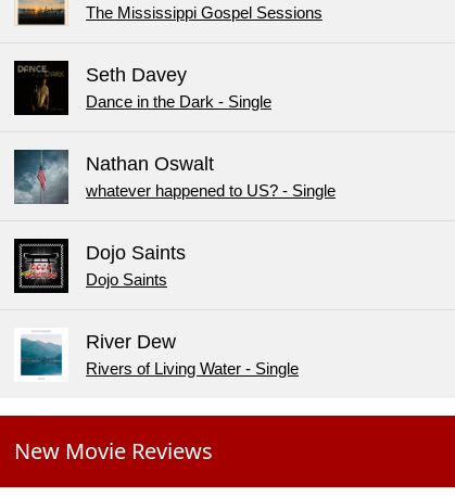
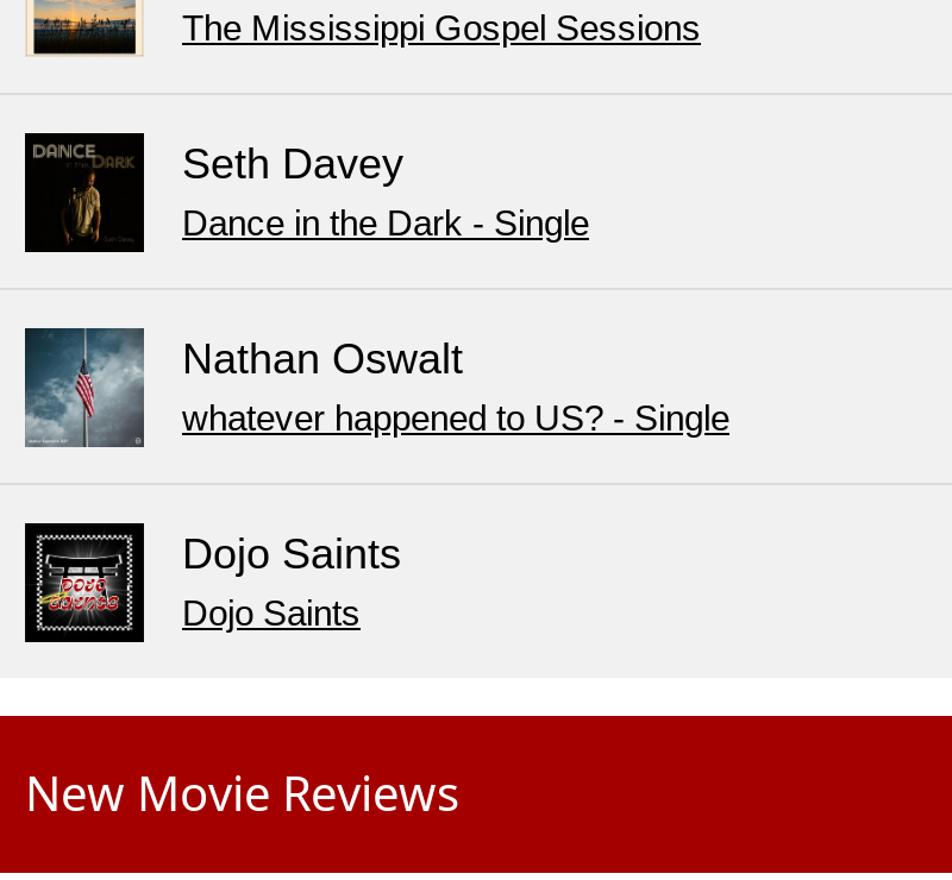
- [image]
- River Dew
- Rivers of Living Water - Single
